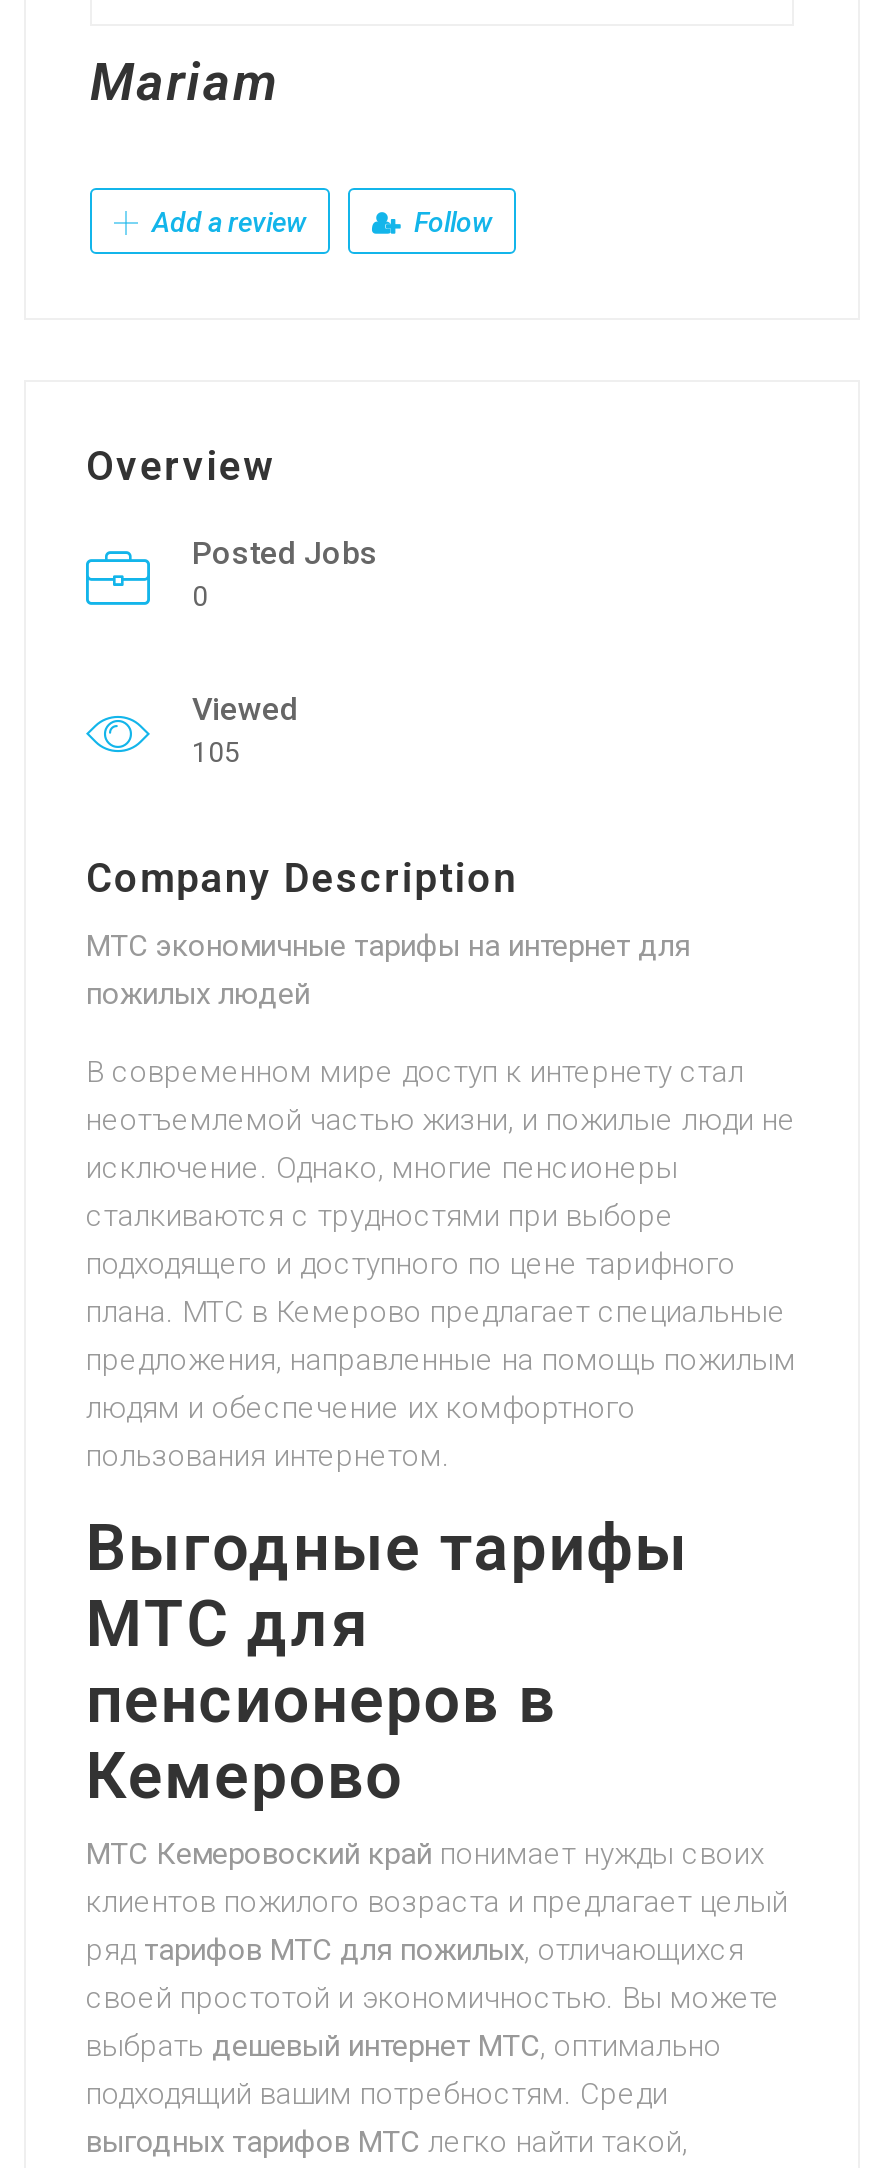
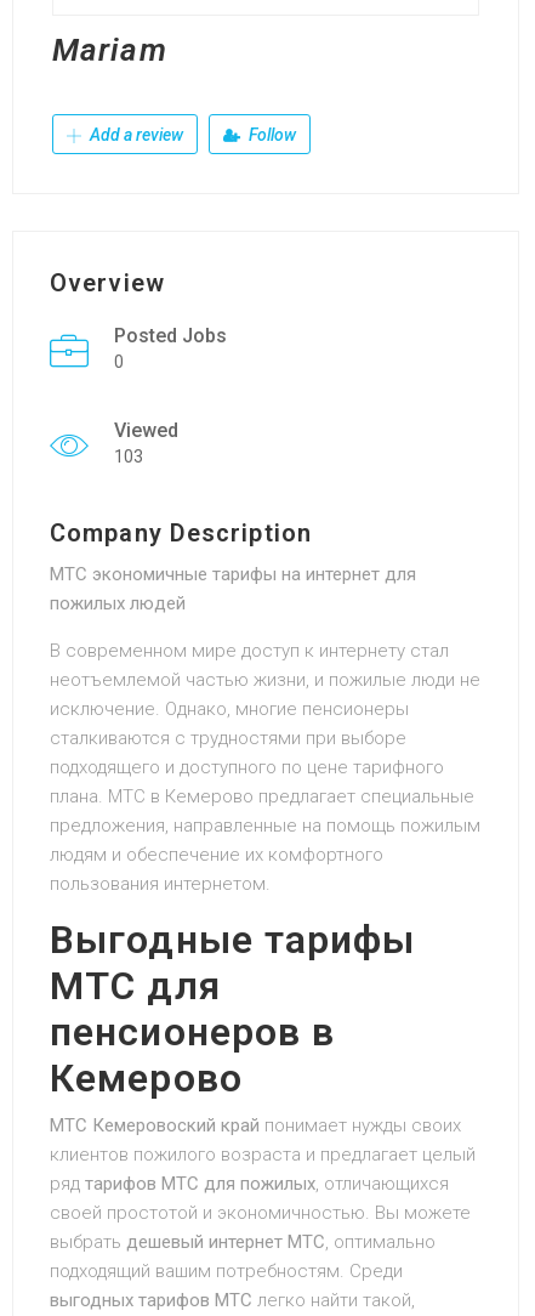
- 105
+ 103
